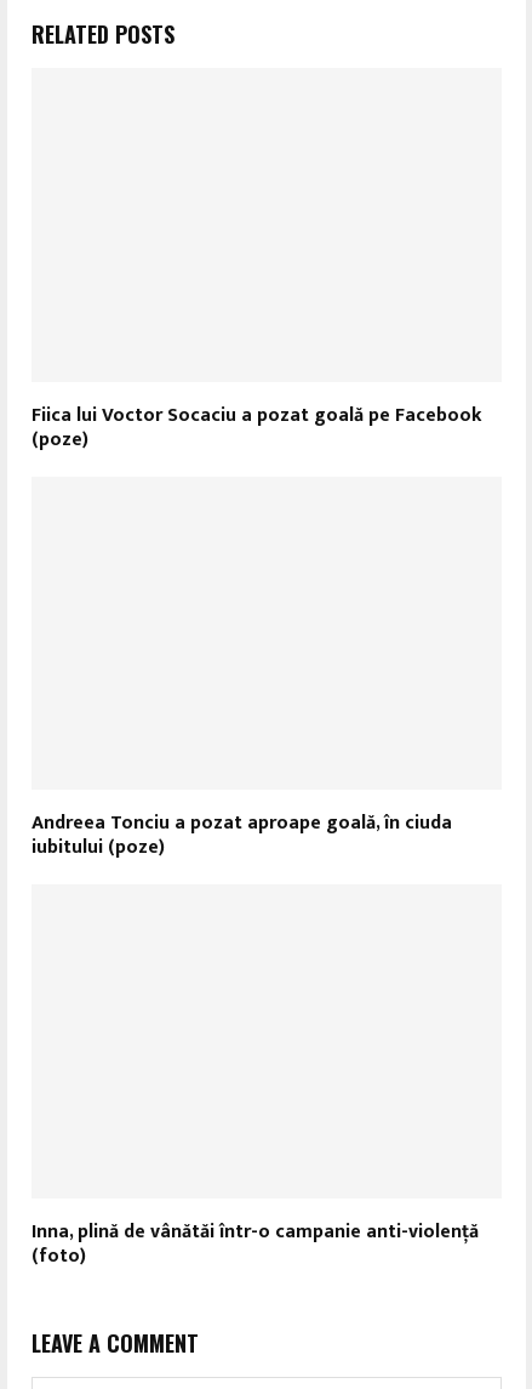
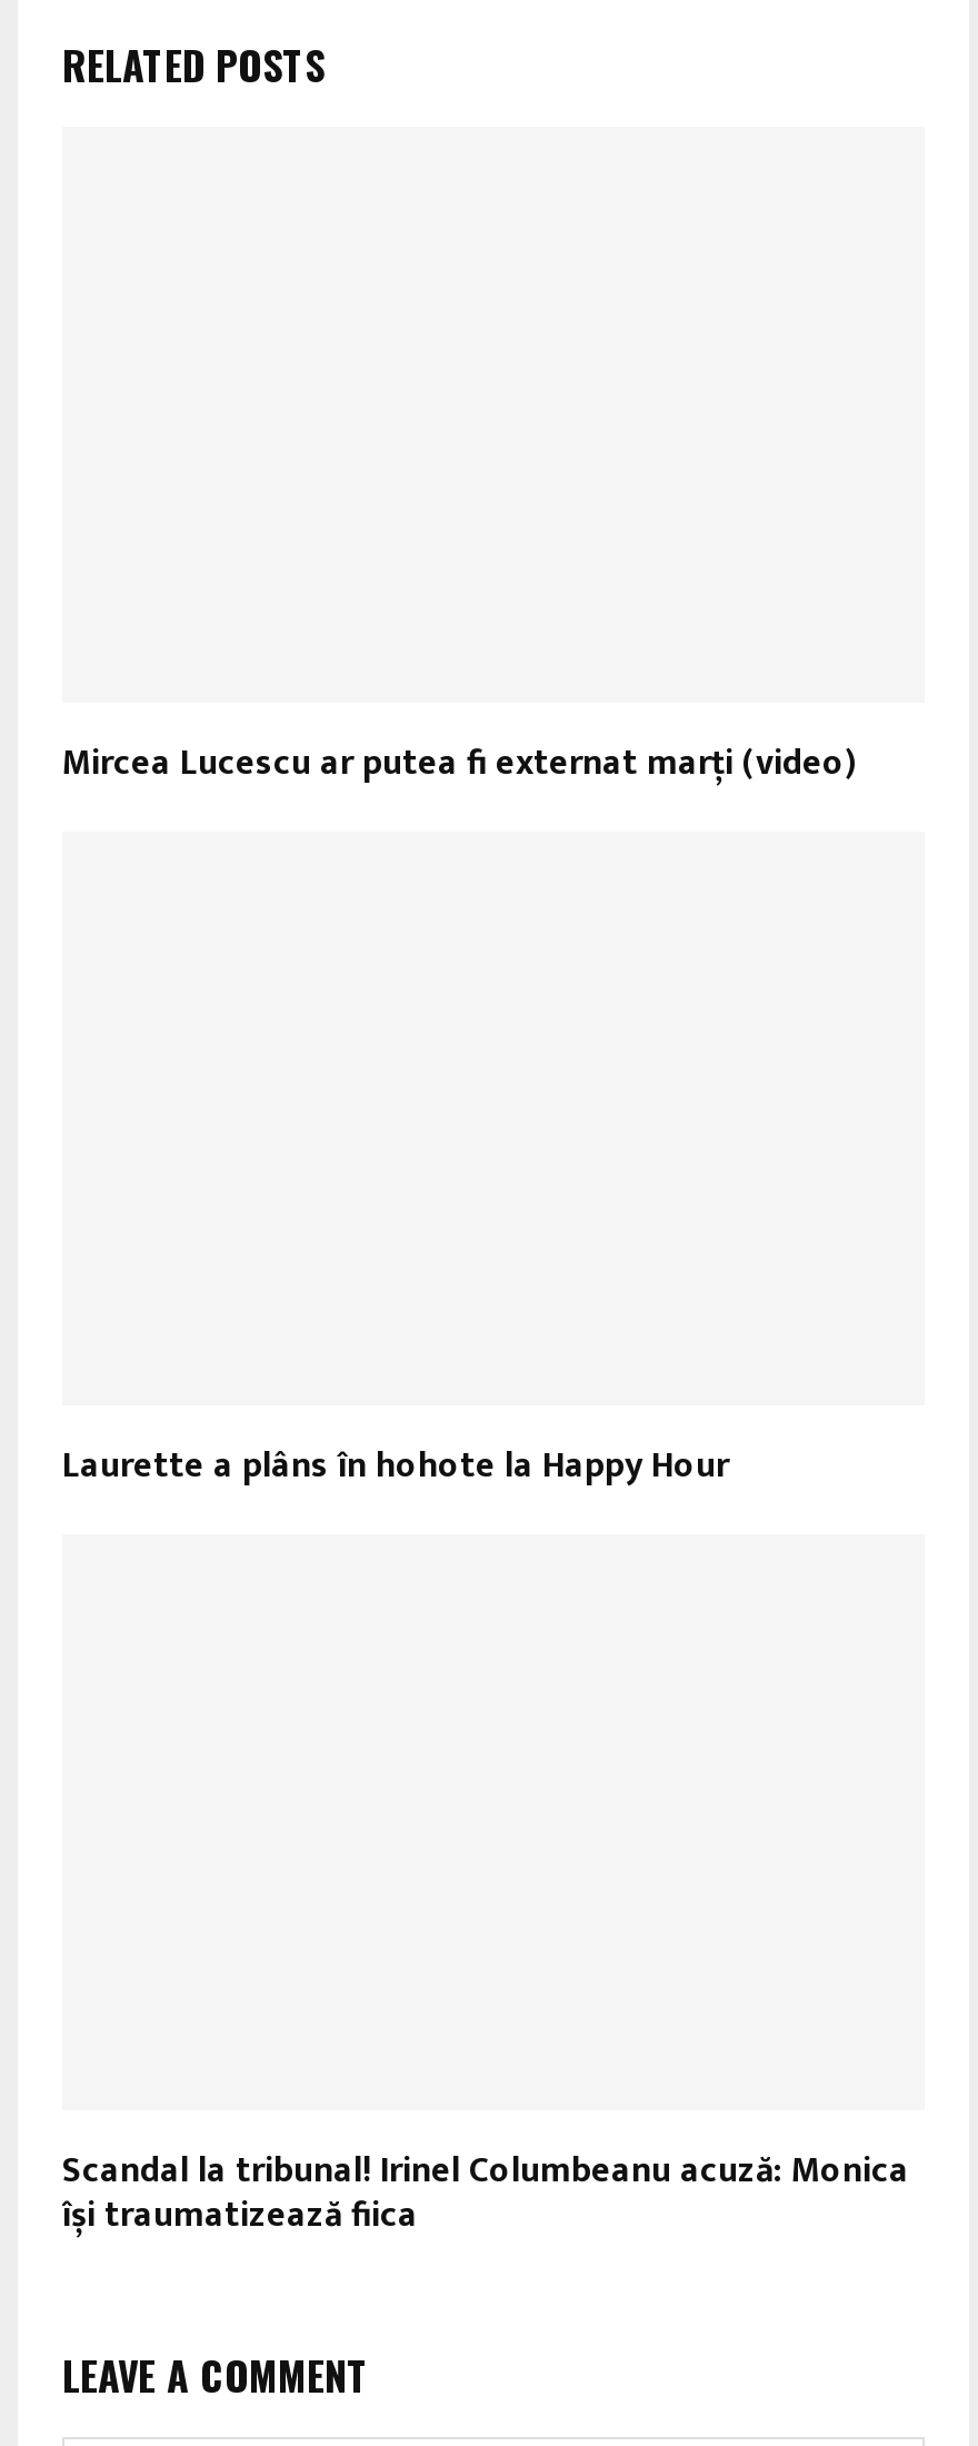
- Fiica lui Voctor Socaciu a pozat goală pe Facebook
- (poze)
+ Mircea Lucescu ar putea fi externat marţi (video)

- Andreea Tonciu a pozat aproape goală, în ciuda
- iubitului (poze)
+ Laurette a plâns în hohote la Happy Hour

- Inna, plină de vânătăi într-o campanie anti-violență
- (foto)
+ Scandal la tribunal! Irinel Columbeanu acuză: Monica
+ își traumatizează fiica
